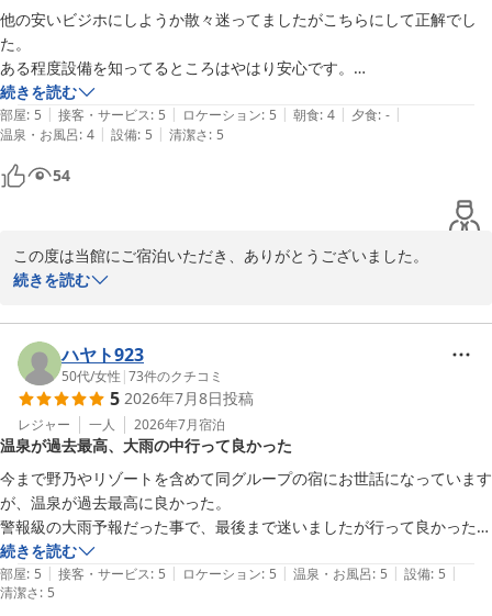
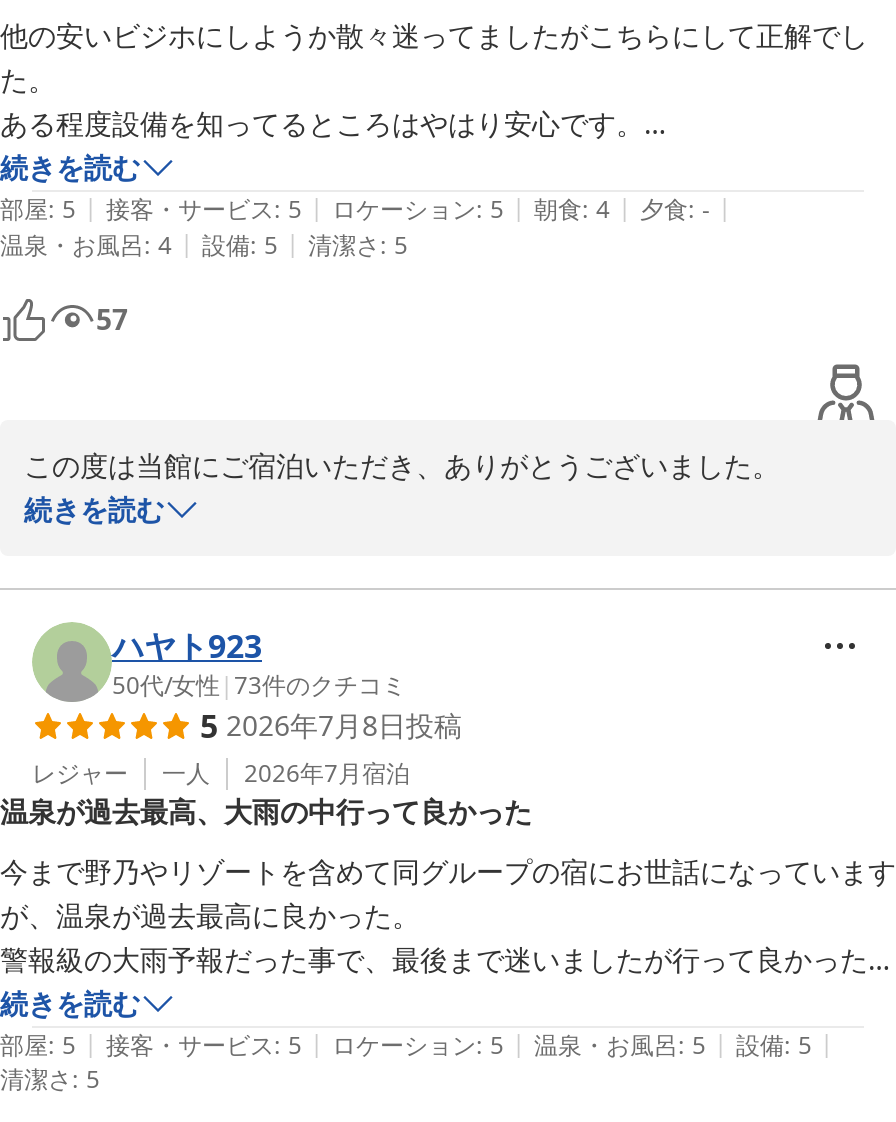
- 54
+ 57
